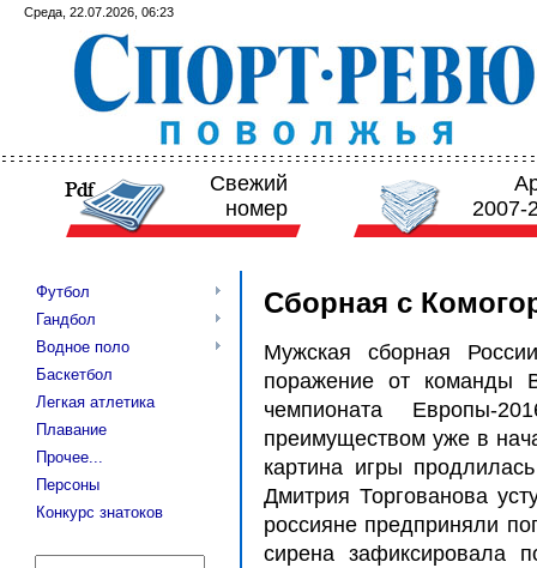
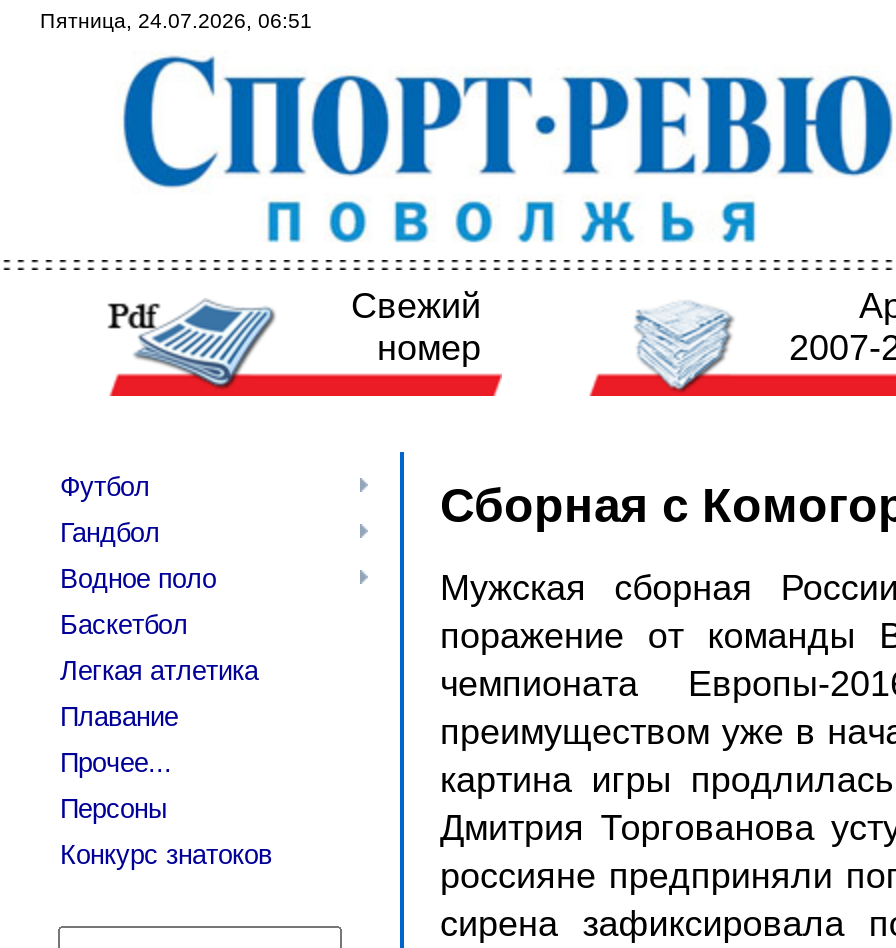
- Среда, 22.07.2026, 06:23
+ Пятница, 24.07.2026, 06:51
